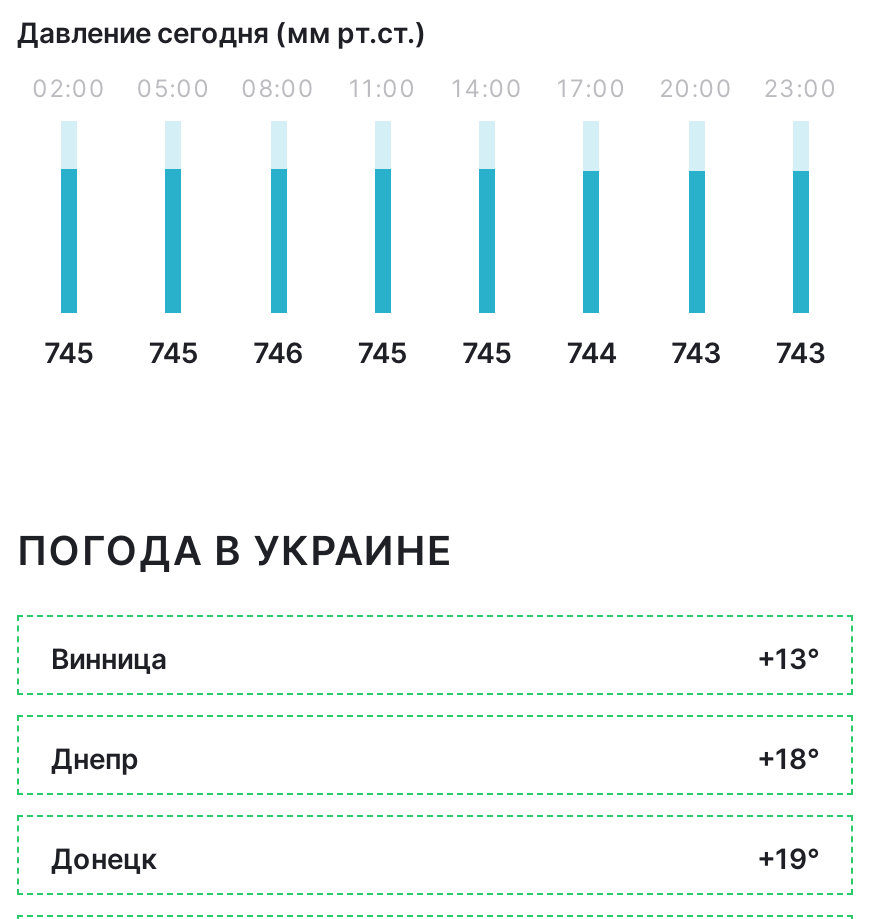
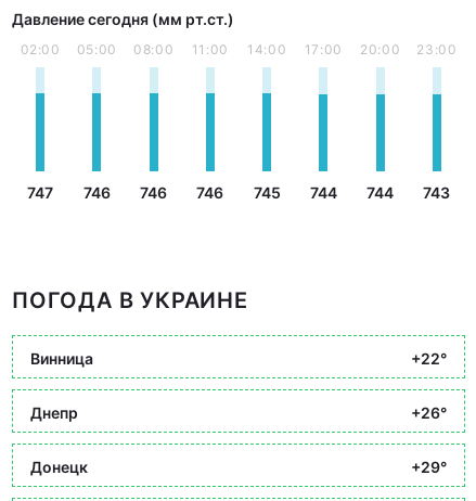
- 745
+ 747

- 745
+ 746

- 745
+ 746

- 743
+ 744

- +13°
+ +22°

- +18°
+ +26°

- +19°
+ +29°
